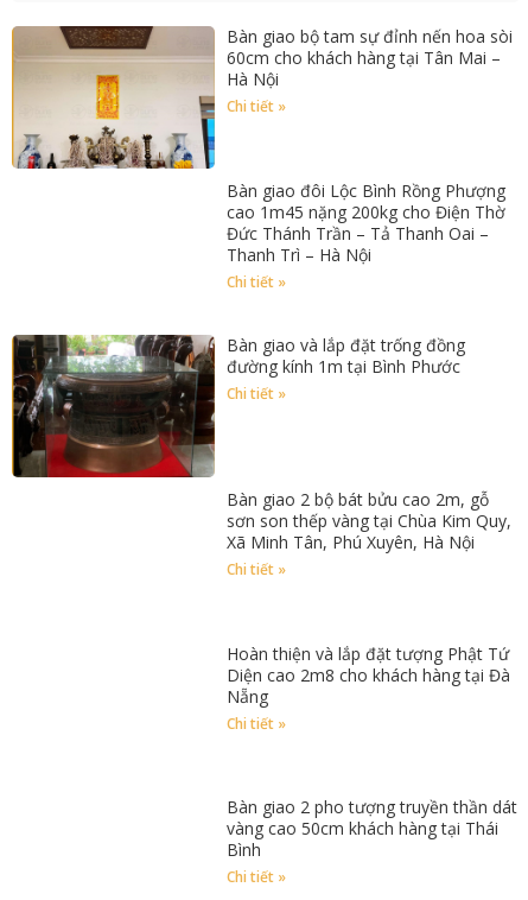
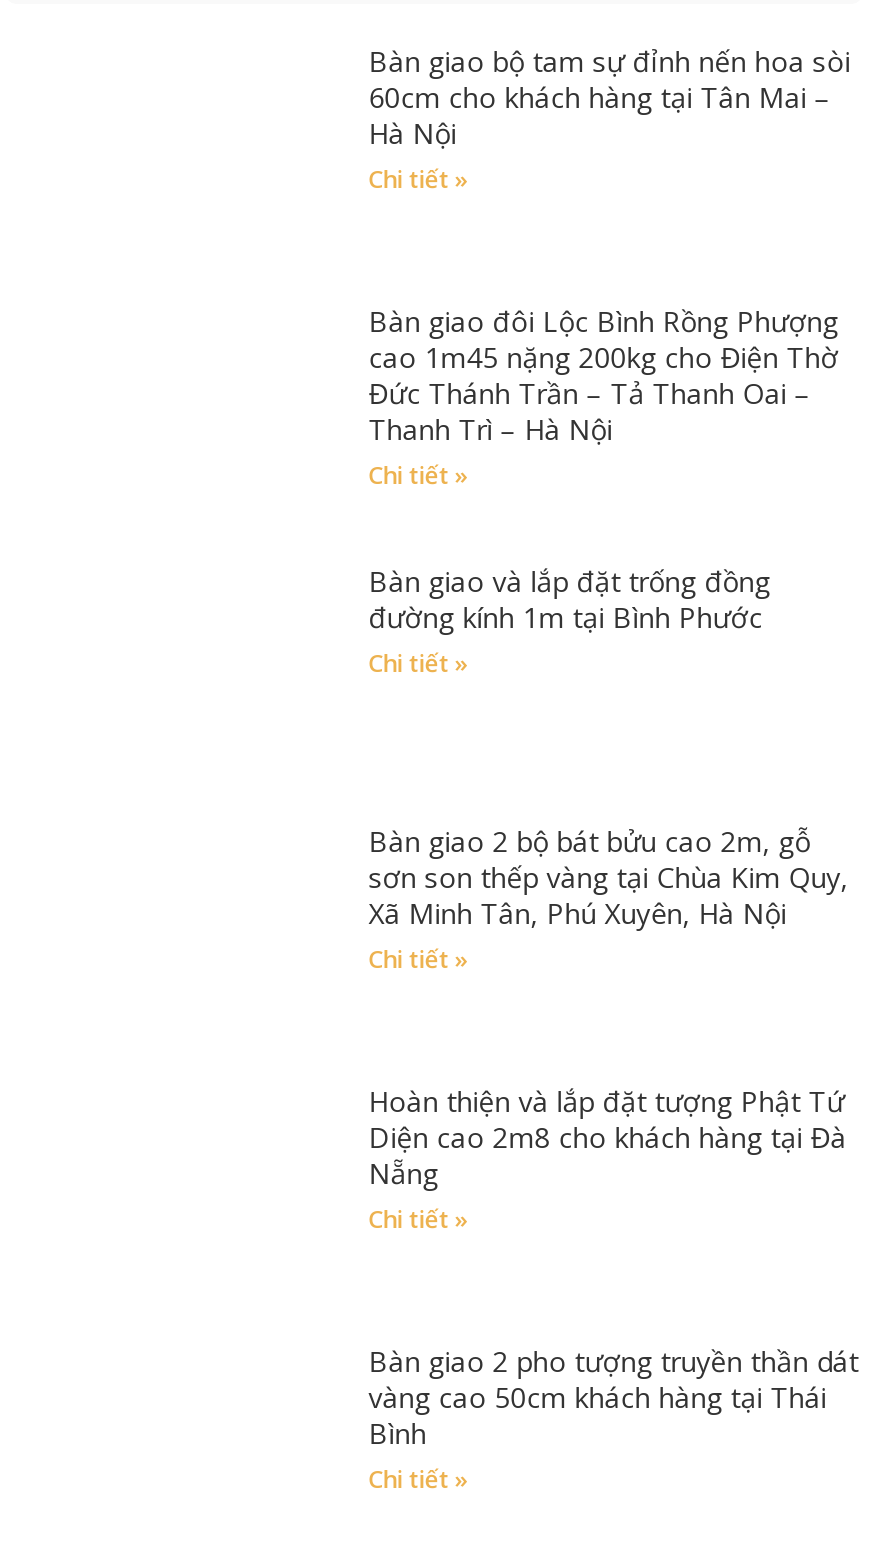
- [image]

- [image]
